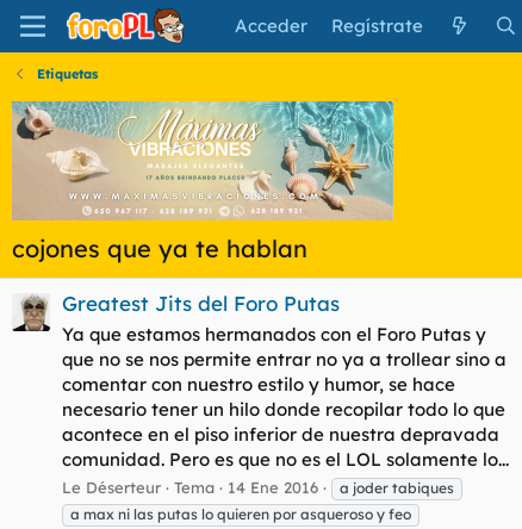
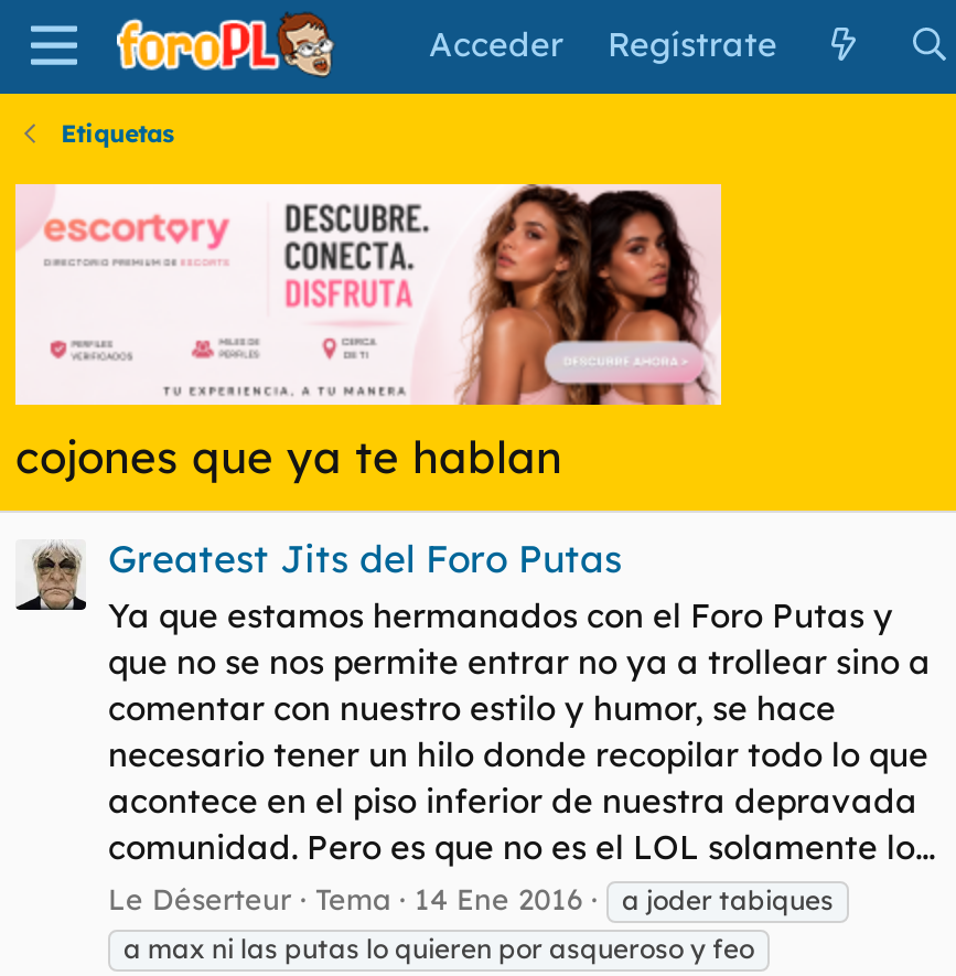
- [image]
+ [image]
